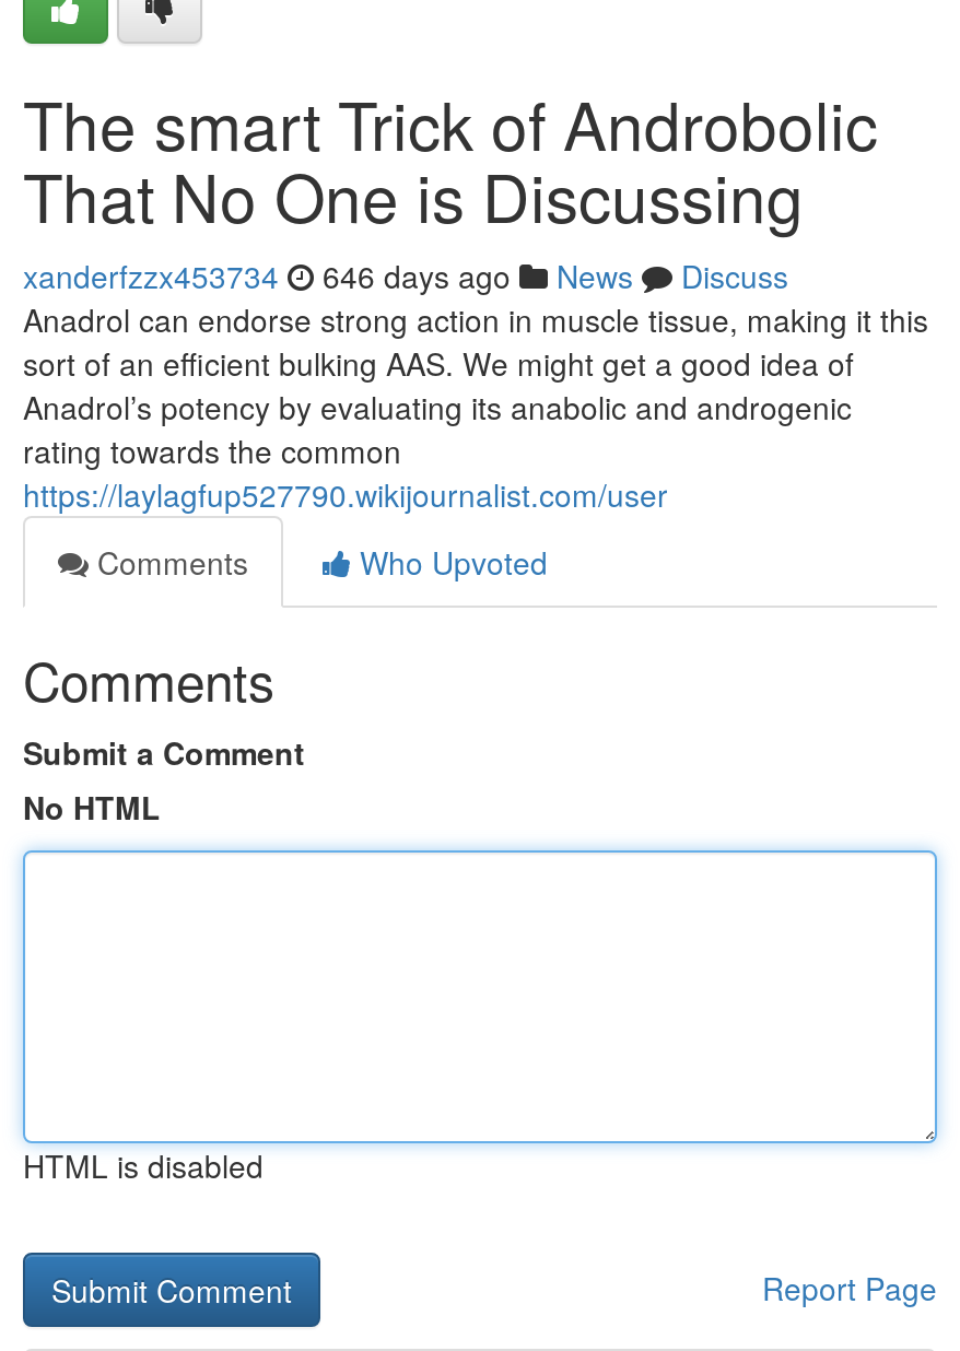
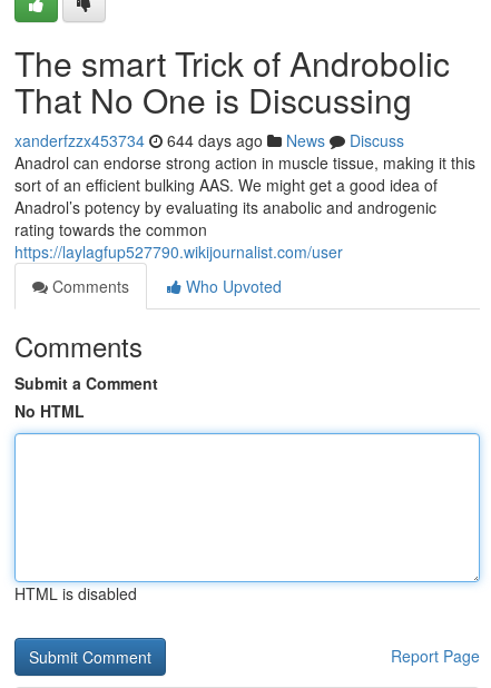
- xanderfzzx453734 646 days ago News Discuss
+ xanderfzzx453734 644 days ago News Discuss
